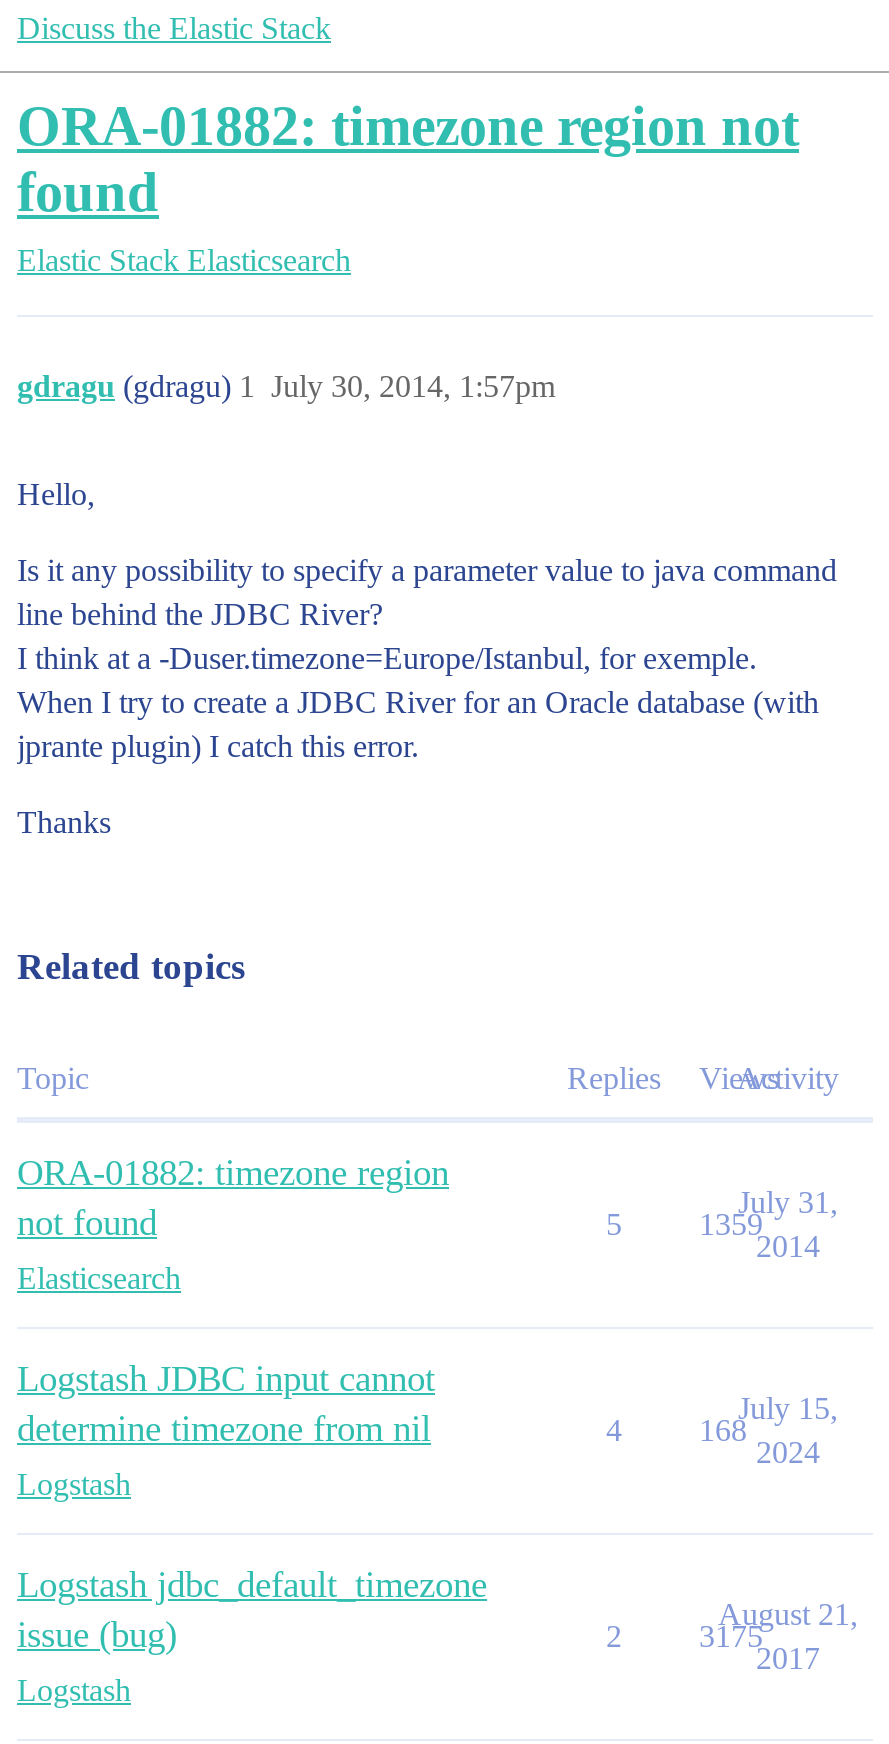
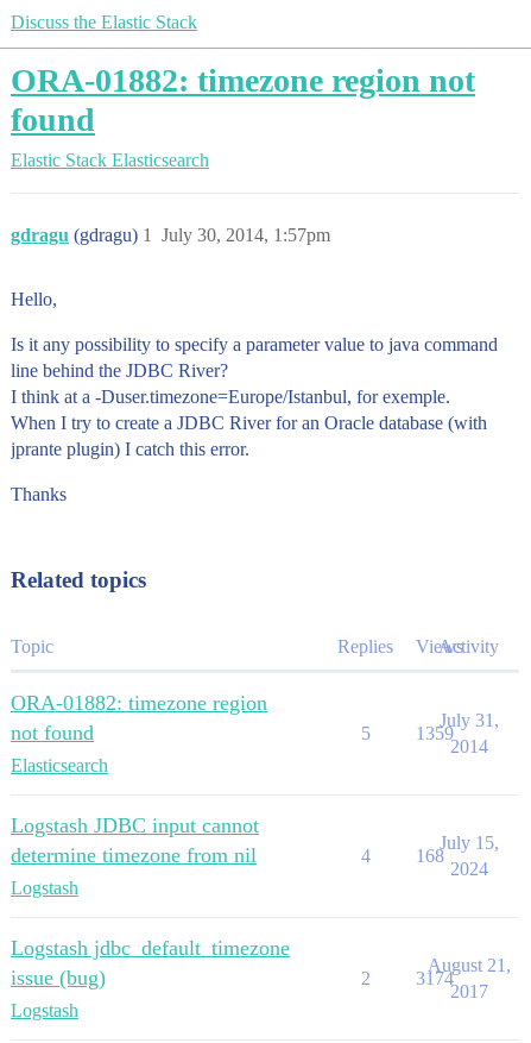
- 3175
+ 3174
